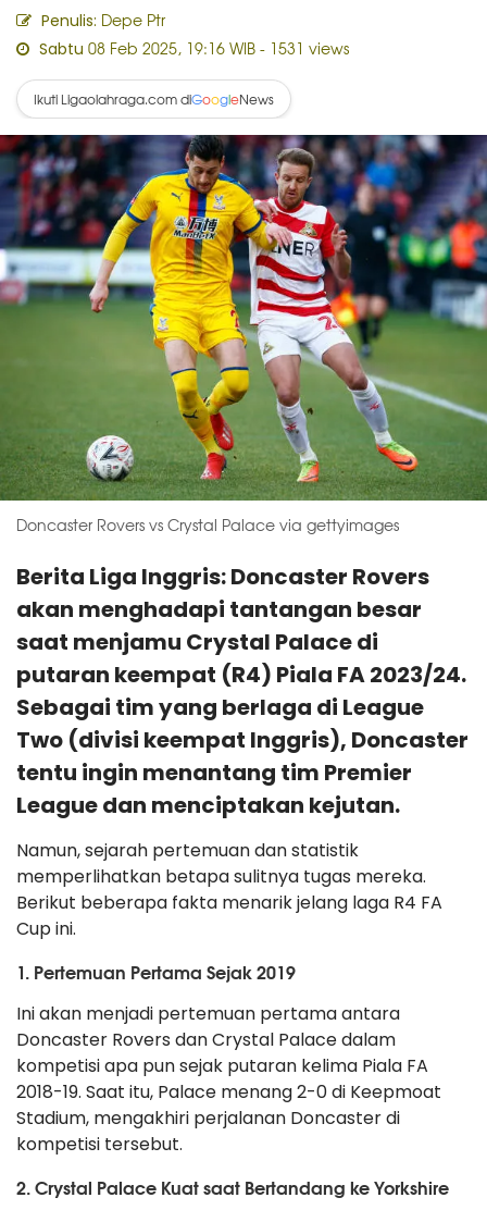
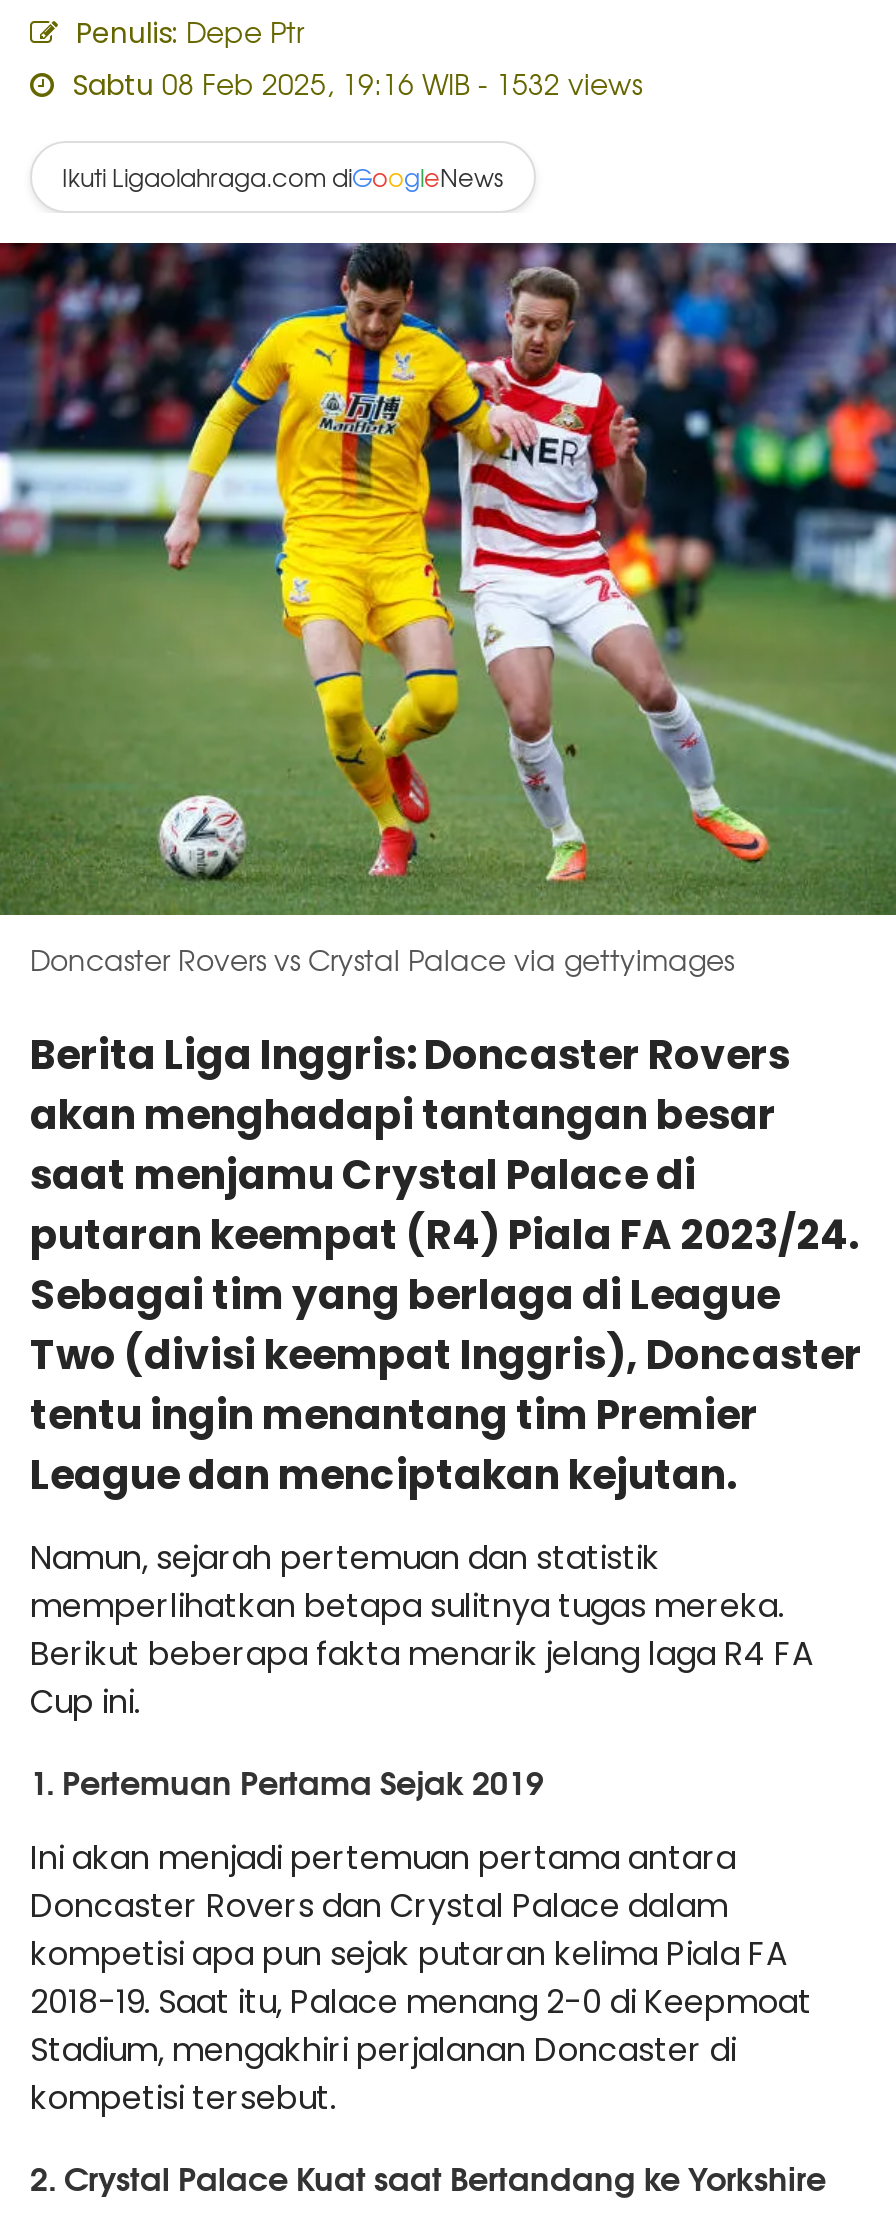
- Sabtu 08 Feb 2025, 19:16 WIB - 1531 views
+ Sabtu 08 Feb 2025, 19:16 WIB - 1532 views
